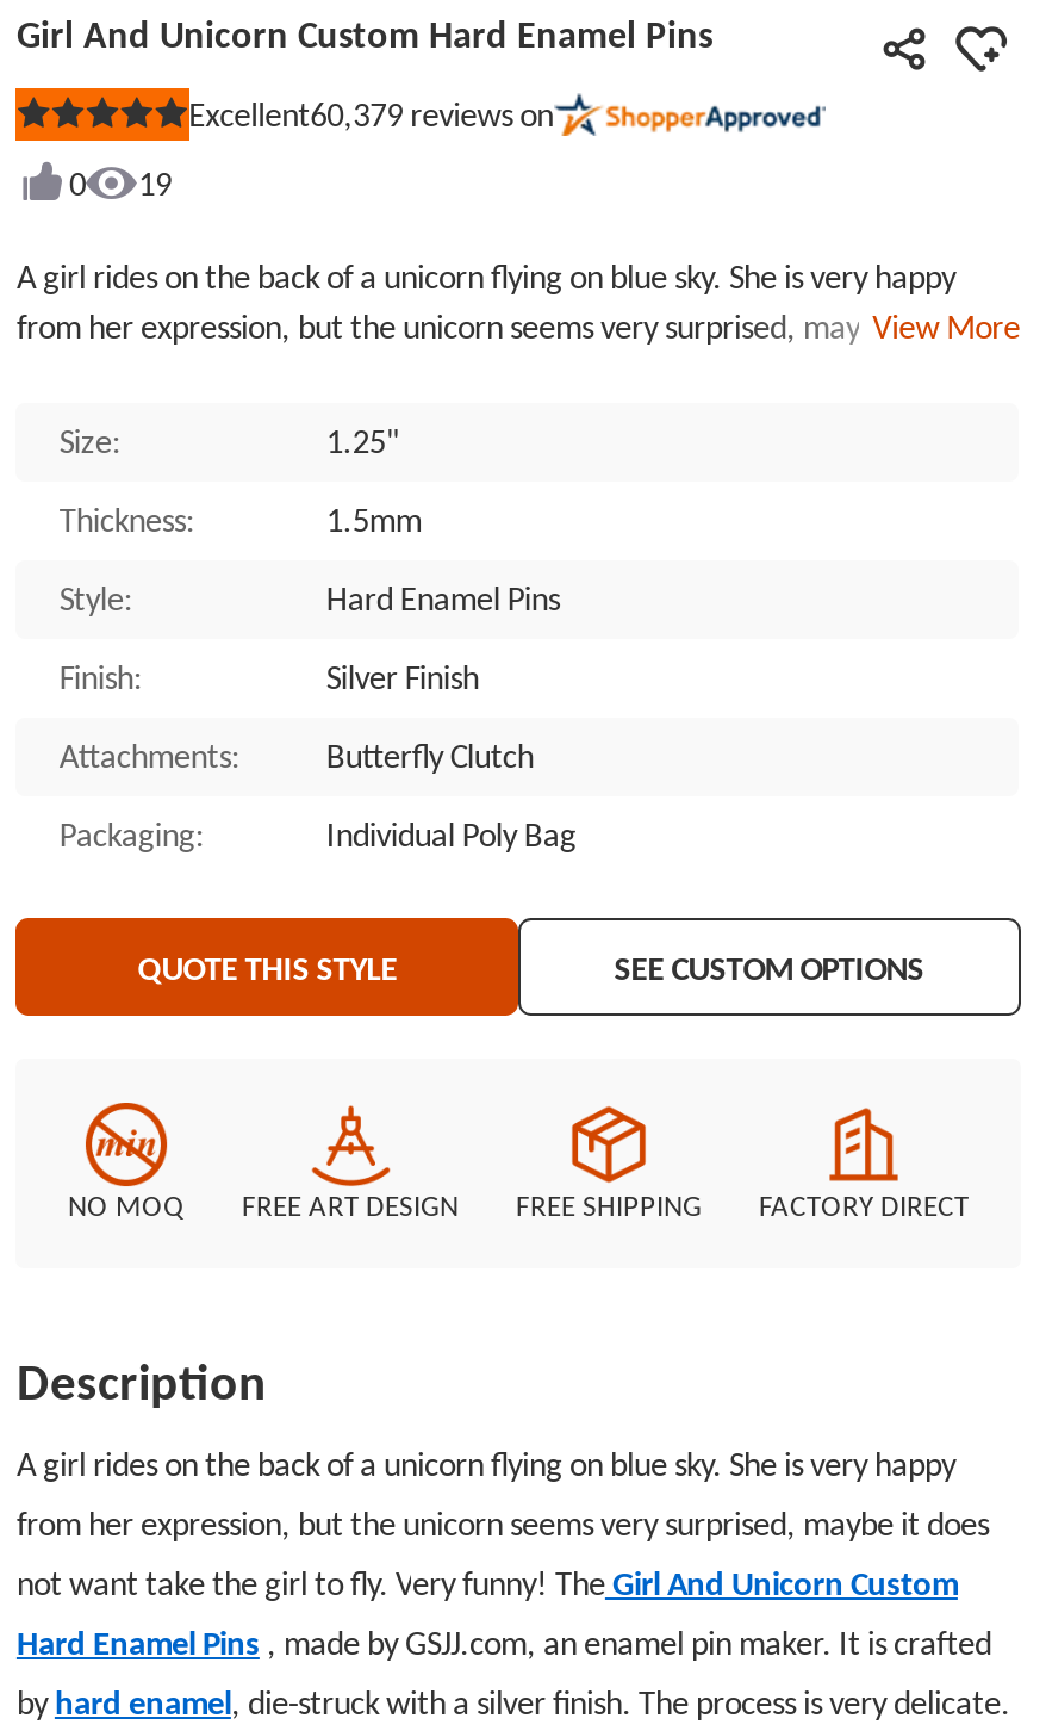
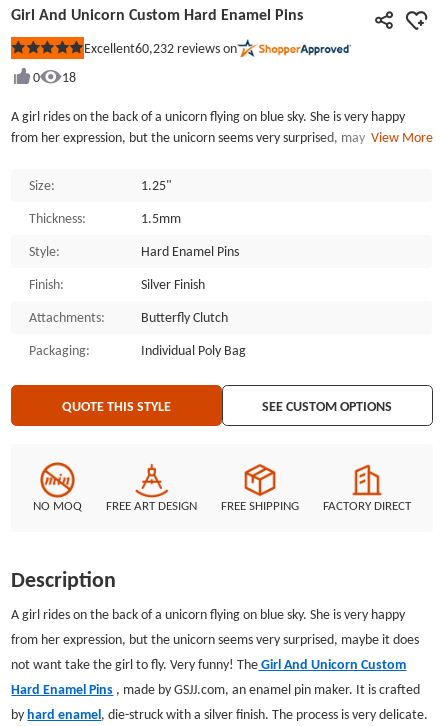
- Excellent60,379 reviews on
+ Excellent60,232 reviews on

- 19
+ 18
